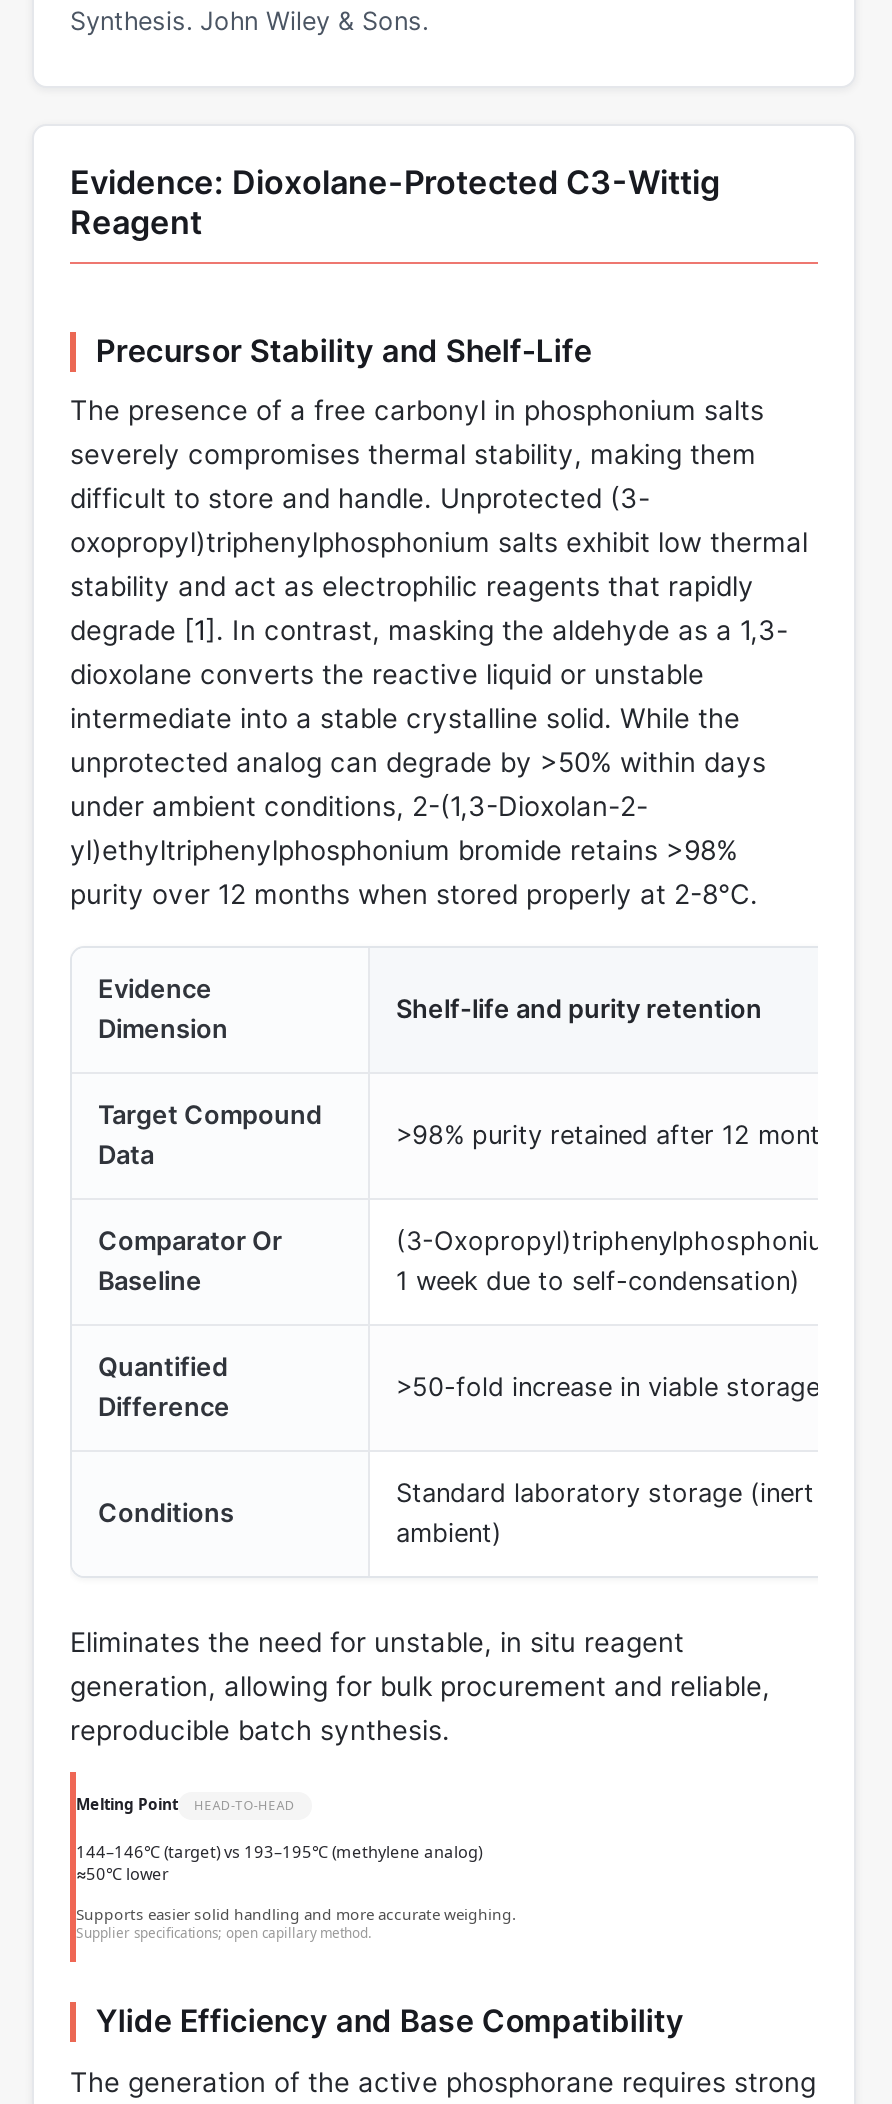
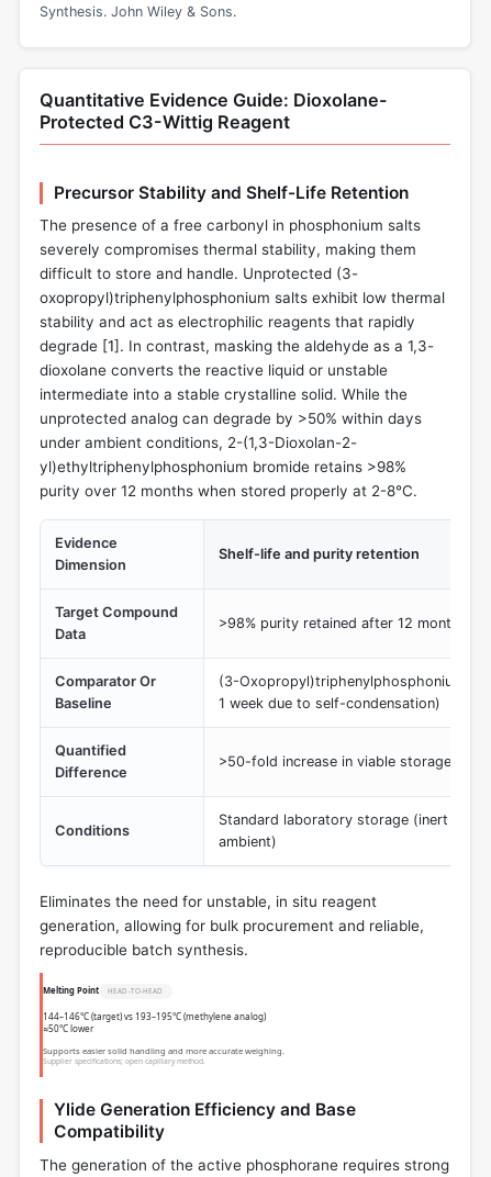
- Evidence: Dioxolane-Protected C3-Wittig
- Reagent
+ Quantitative Evidence Guide: Dioxolane-
+ Protected C3-Wittig Reagent

- Precursor Stability and Shelf-Life
+ Precursor Stability and Shelf-Life Retention

- Ylide Efficiency and Base Compatibility
+ Ylide Generation Efficiency and Base
+ Compatibility
